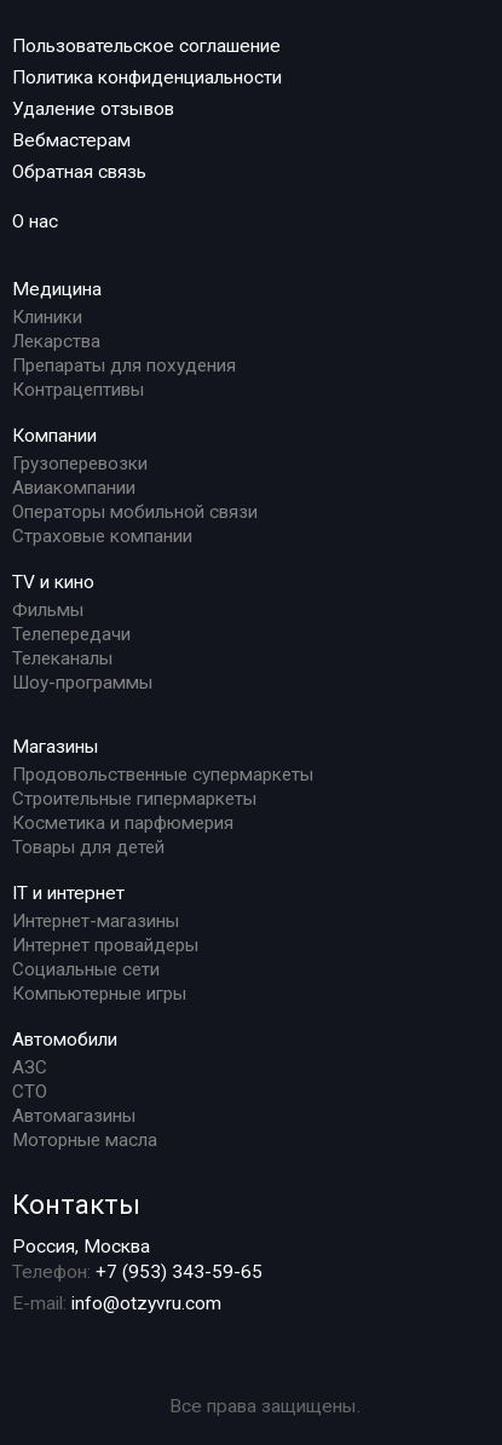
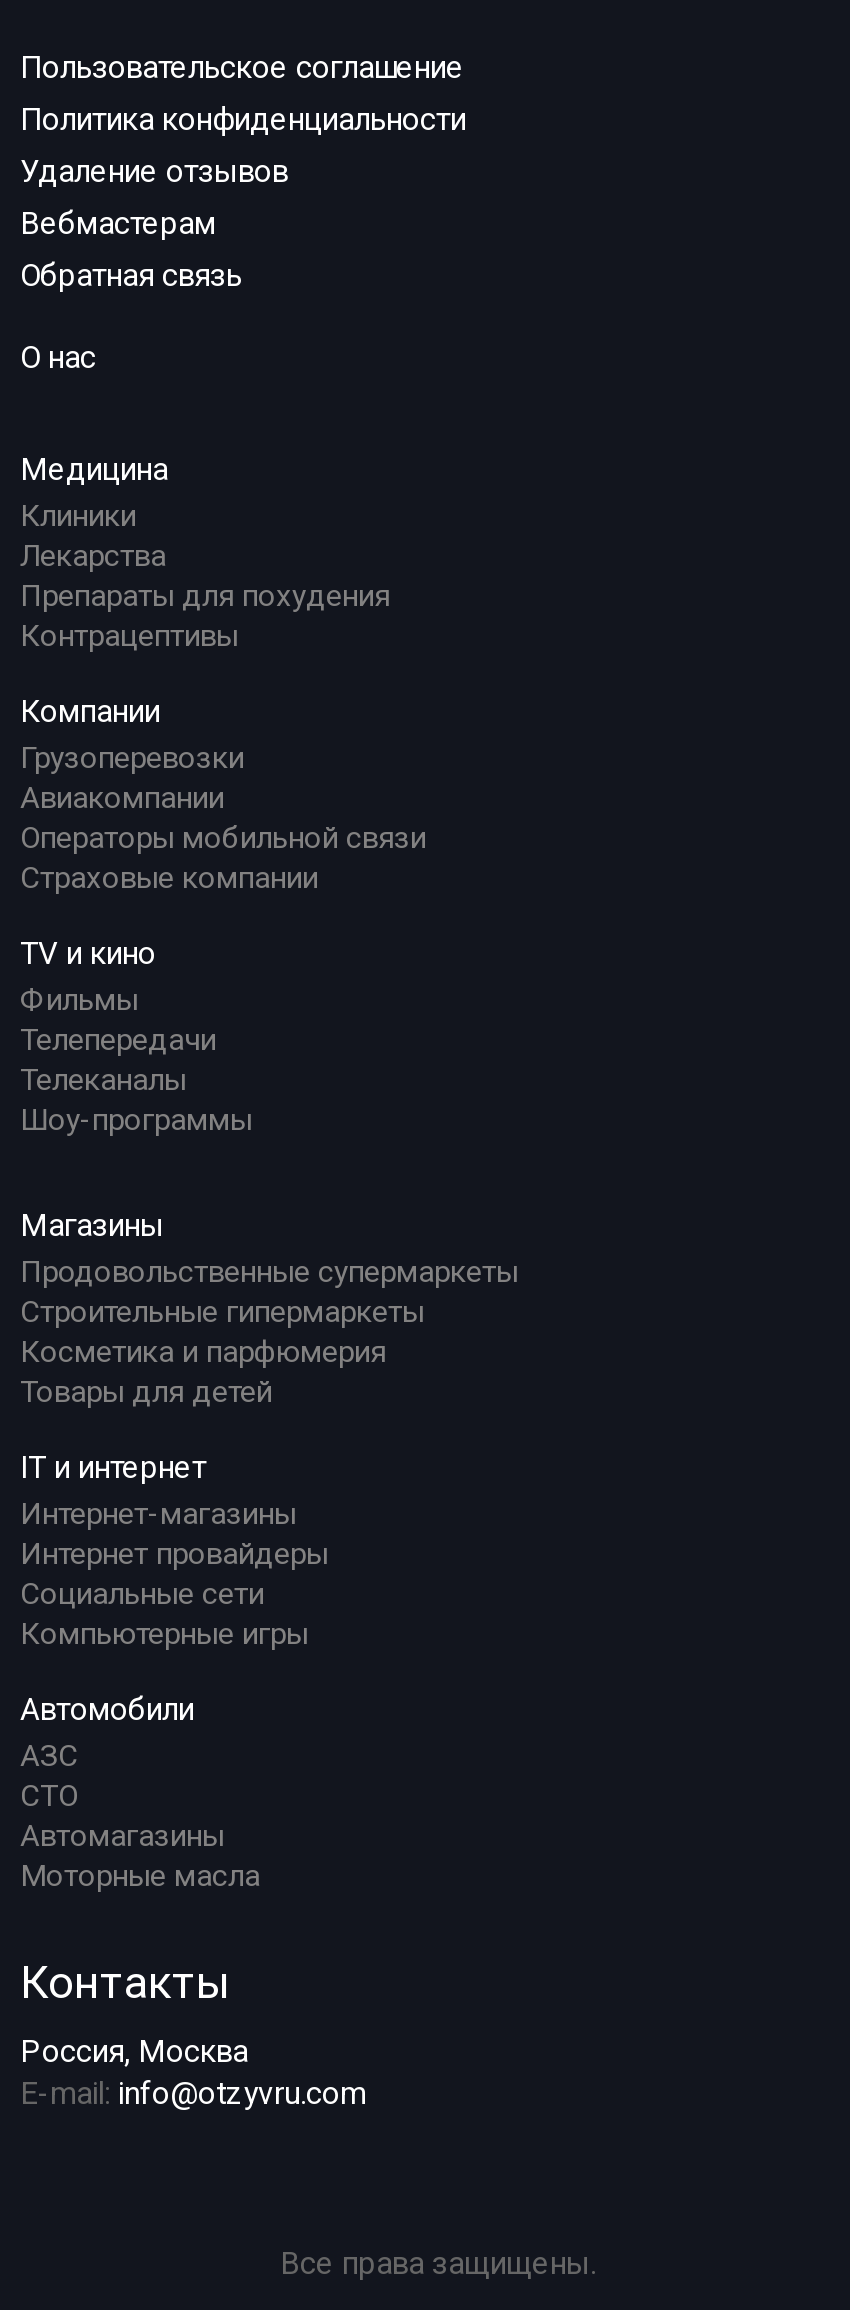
- Телефон: +7 (953) 343-59-65
